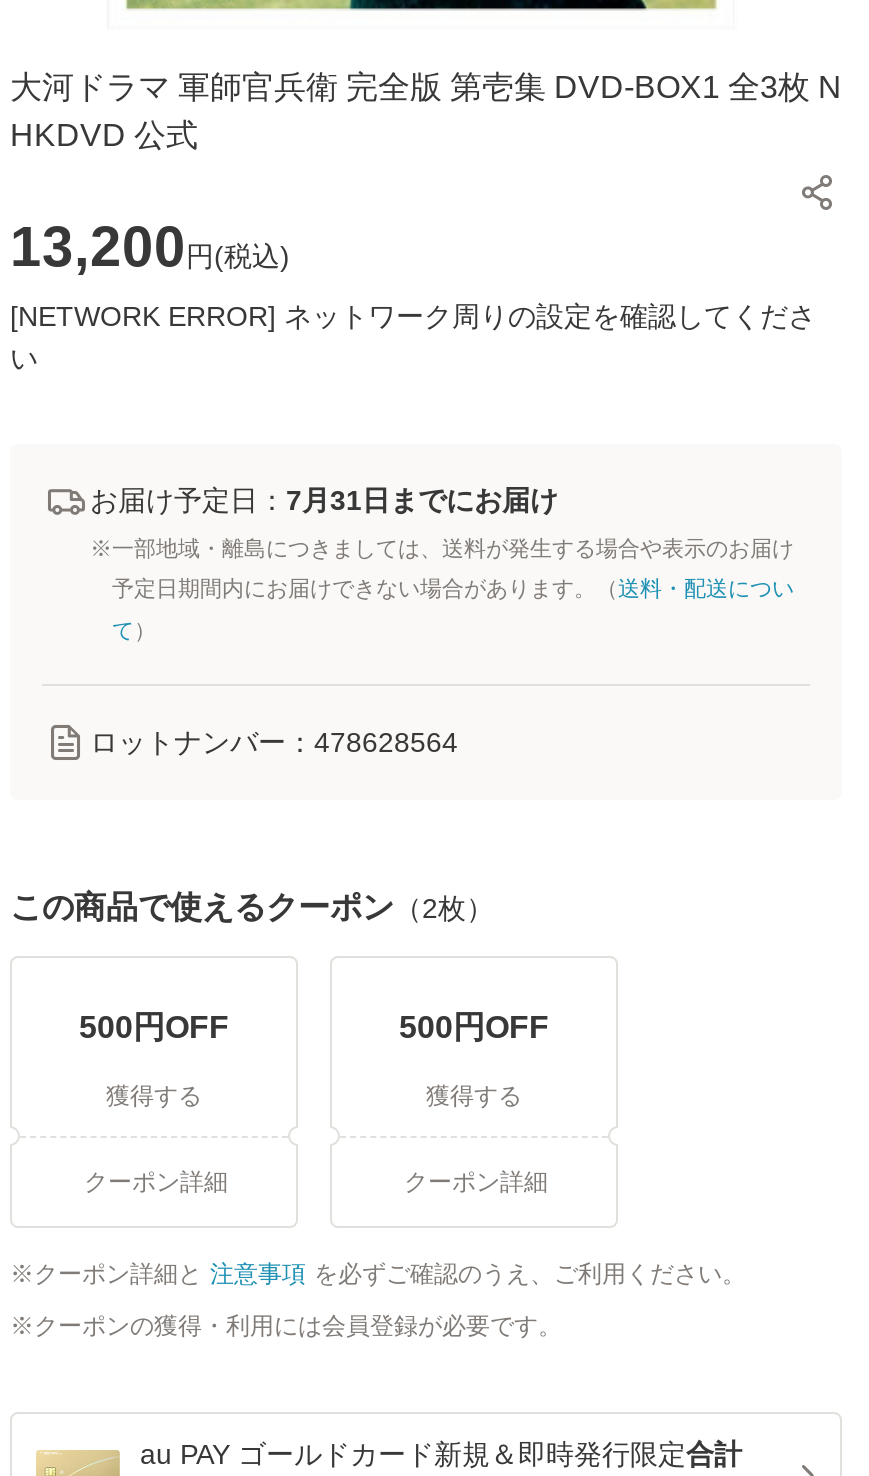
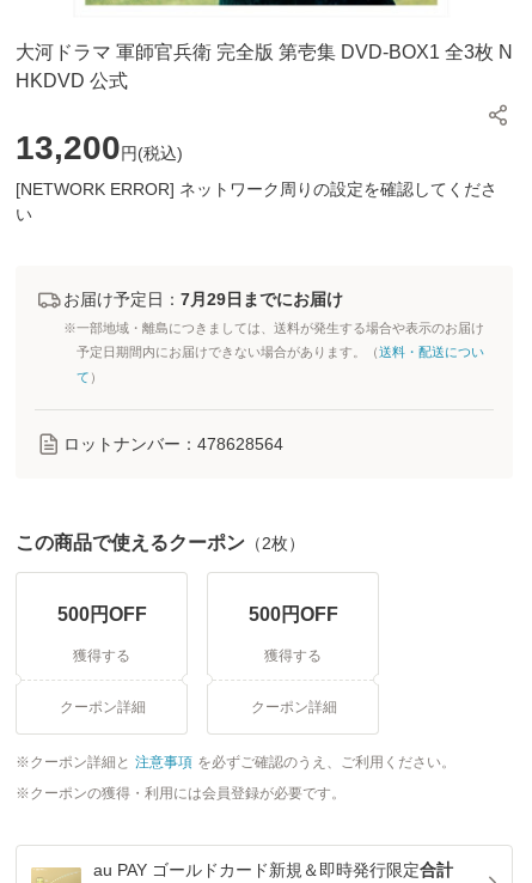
- お届け予定日：7月31日までにお届け
+ お届け予定日：7月29日までにお届け
